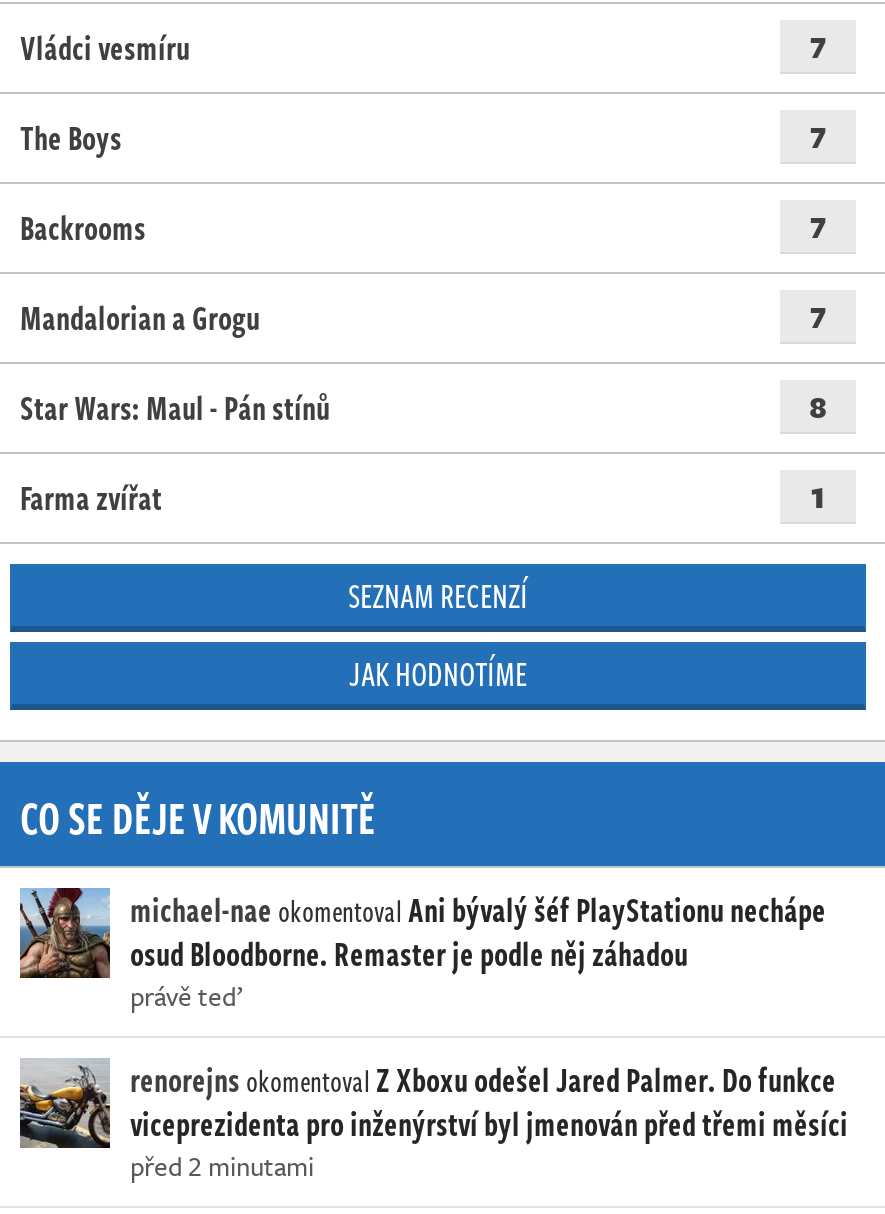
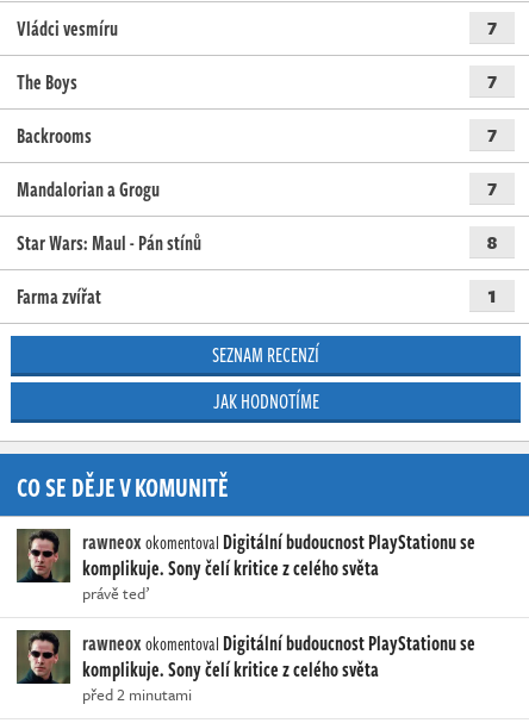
- [image]
- michael-nae okomentoval Ani bývalý šéf PlayStationu nechápe
- osud Bloodborne. Remaster je podle něj záhadou
+ [image]
+ rawneox okomentoval Digitální budoucnost PlayStationu se
+ komplikuje. Sony čelí kritice z celého světa

- [image]
- renorejnsokomentoval Z Xboxu odešel Jared Palmer. Do funkce
- viceprezidenta pro inženýrství byl jmenován před třemi měsíci
+ [image]
+ rawneoxokomentoval Digitální budoucnost PlayStationu se
+ komplikuje. Sony čelí kritice z celého světa
